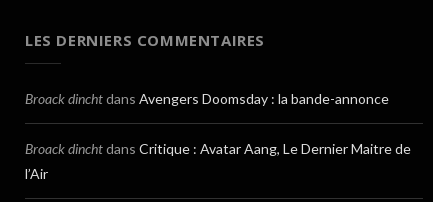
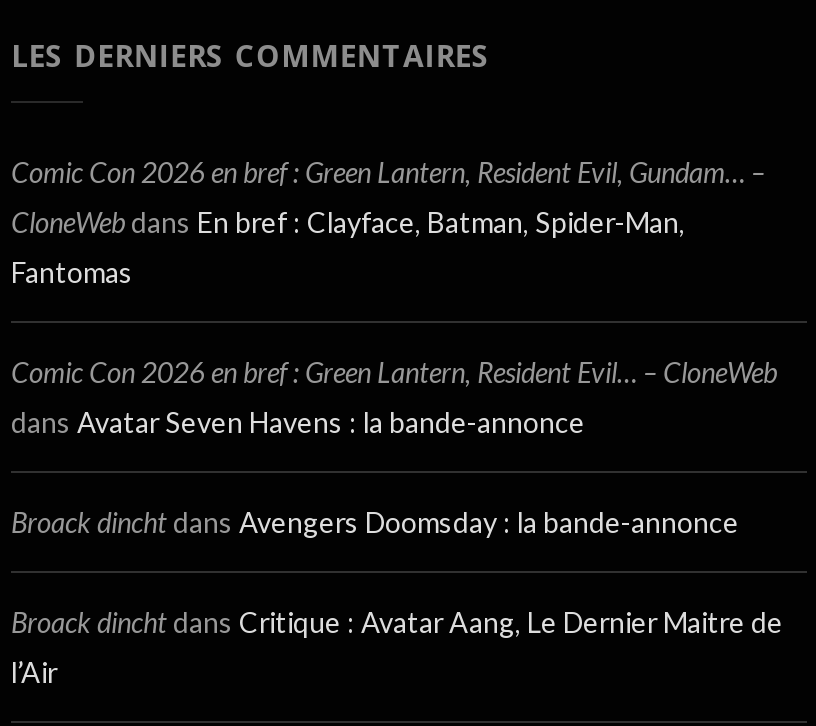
+ Comic Con 2026 en bref : Green Lantern, Resident Evil, Gundam… –
+ CloneWeb dans En bref : Clayface, Batman, Spider-Man,
+ Fantomas
+ Comic Con 2026 en bref : Green Lantern, Resident Evil… – CloneWeb
+ dans Avatar Seven Havens : la bande-annonce
